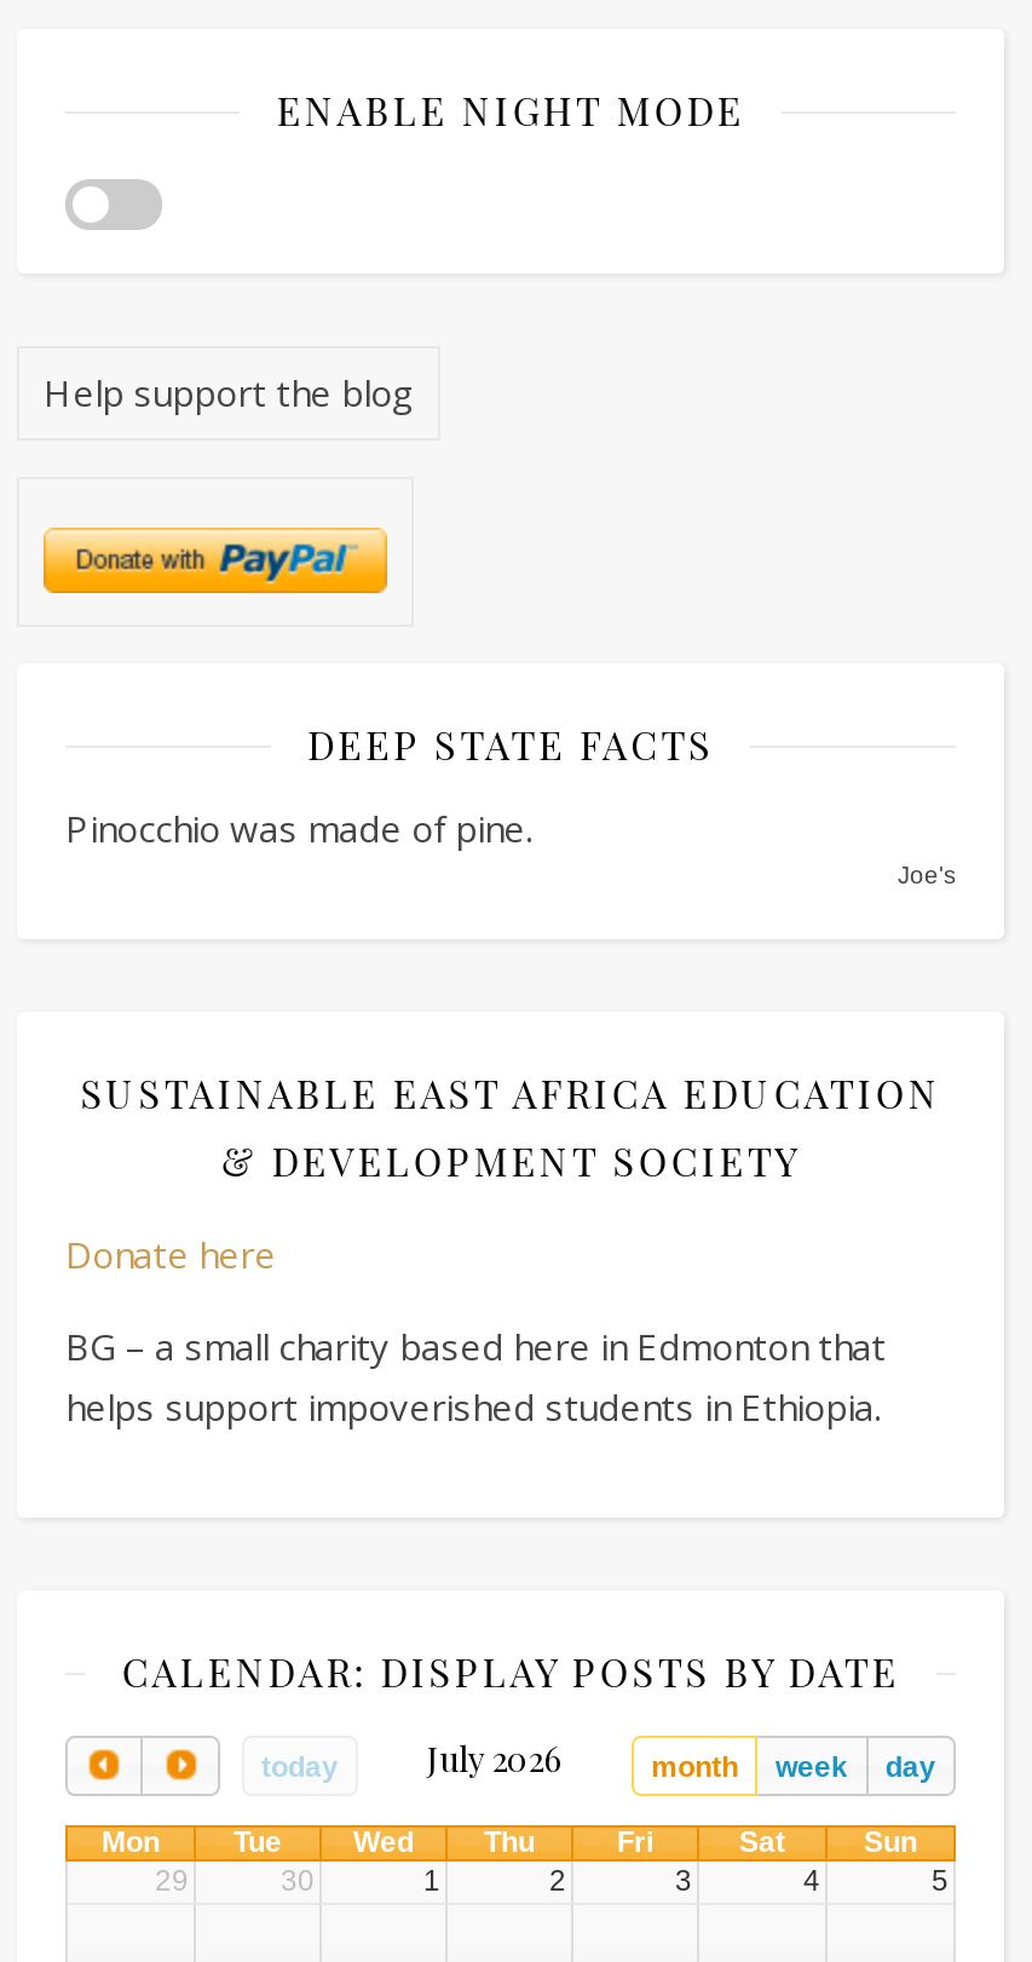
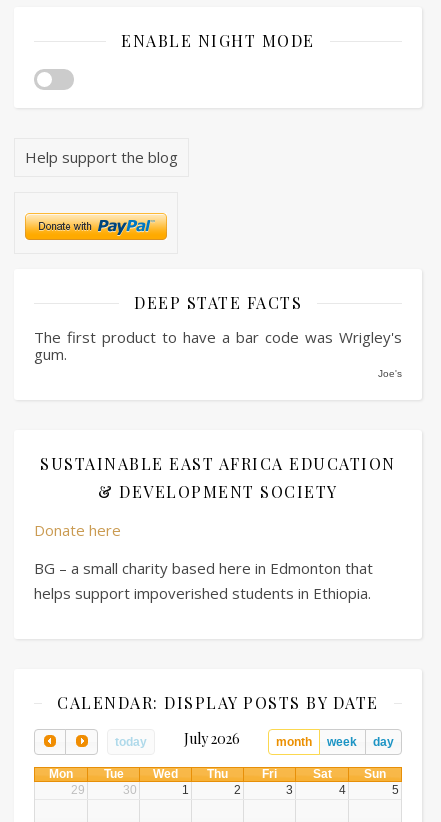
- Pinocchio was made of pine.
+ The first product to have a bar code was Wrigley's
+ gum.
